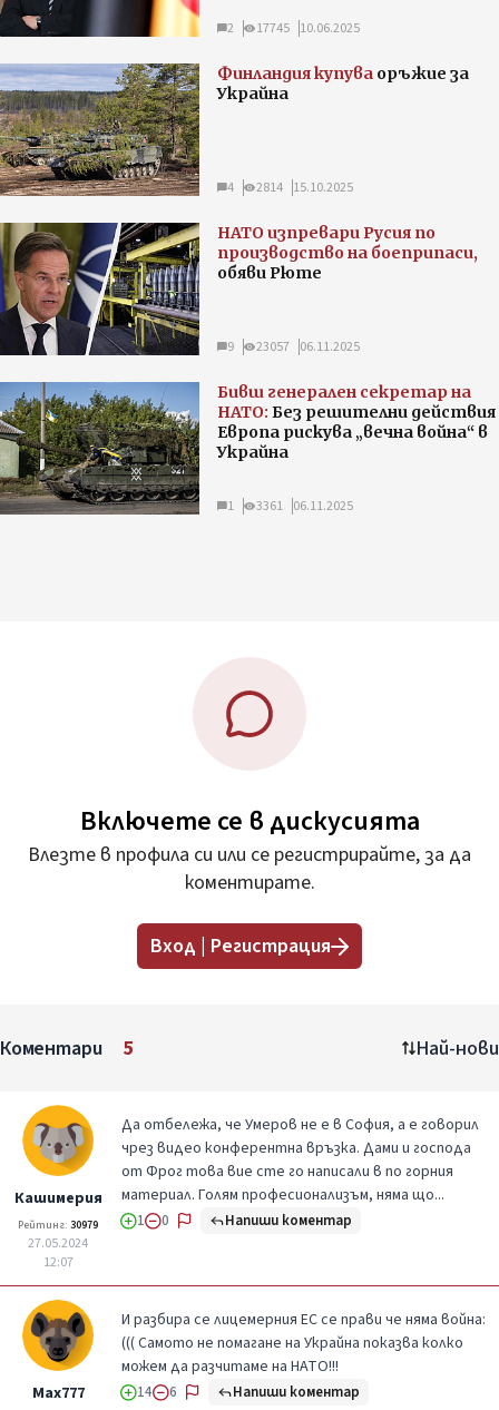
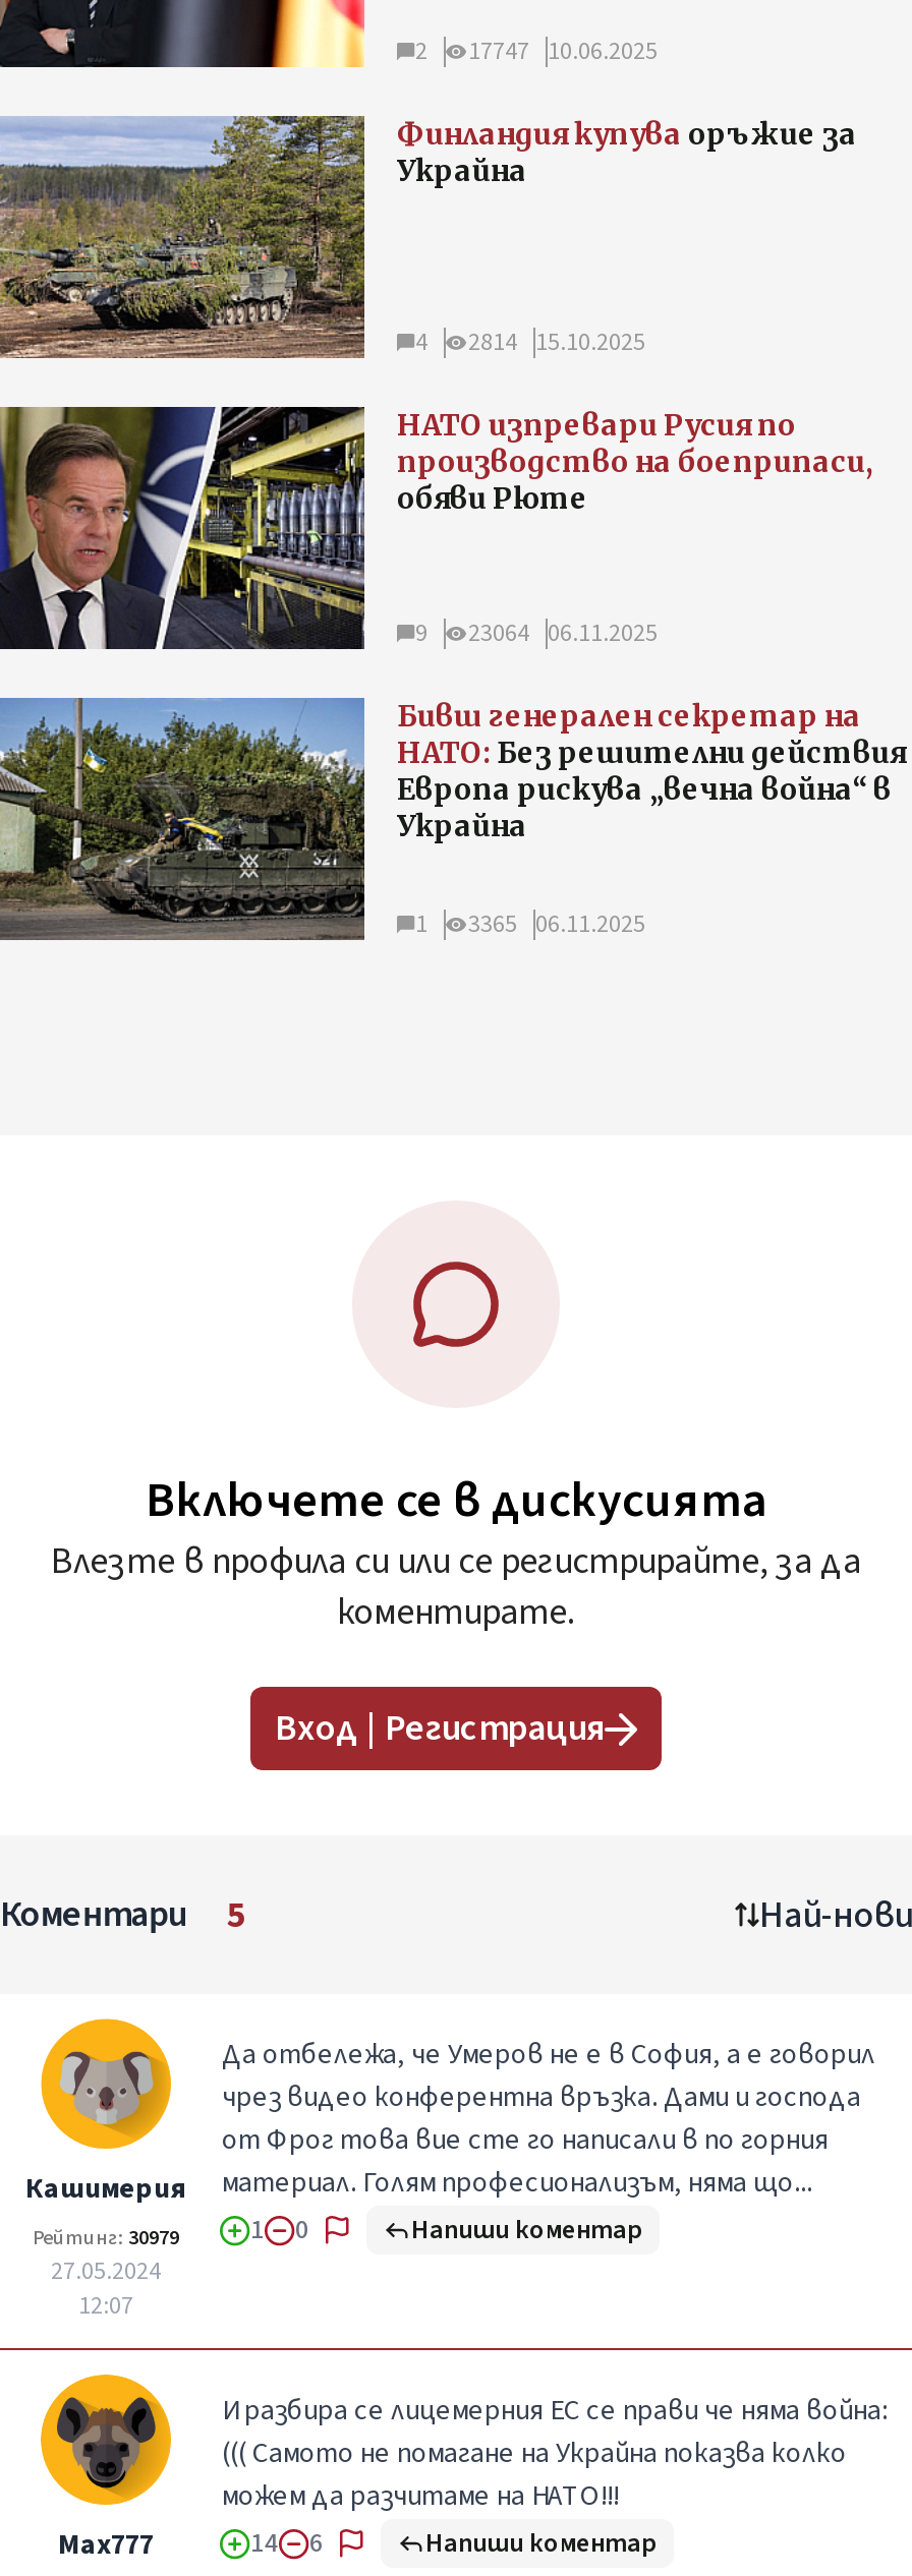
- 2 17745 10.06.2025
+ 2 17747 10.06.2025

- 9 23057 06.11.2025
+ 9 23064 06.11.2025

- 3361 06.11.2025
+ 3365 06.11.2025
